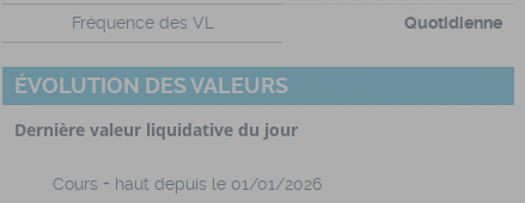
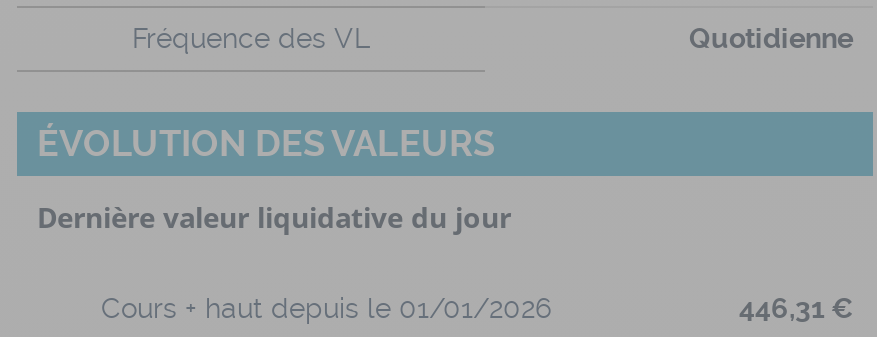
+ 446,31 €
